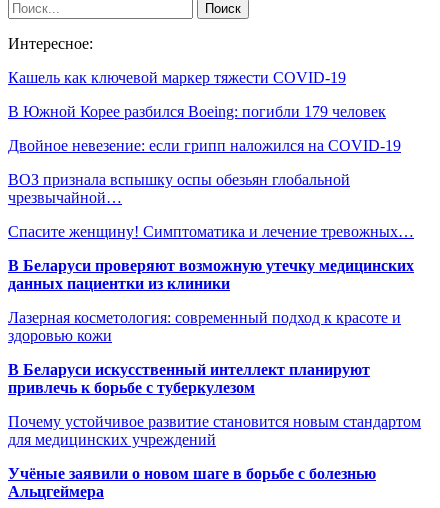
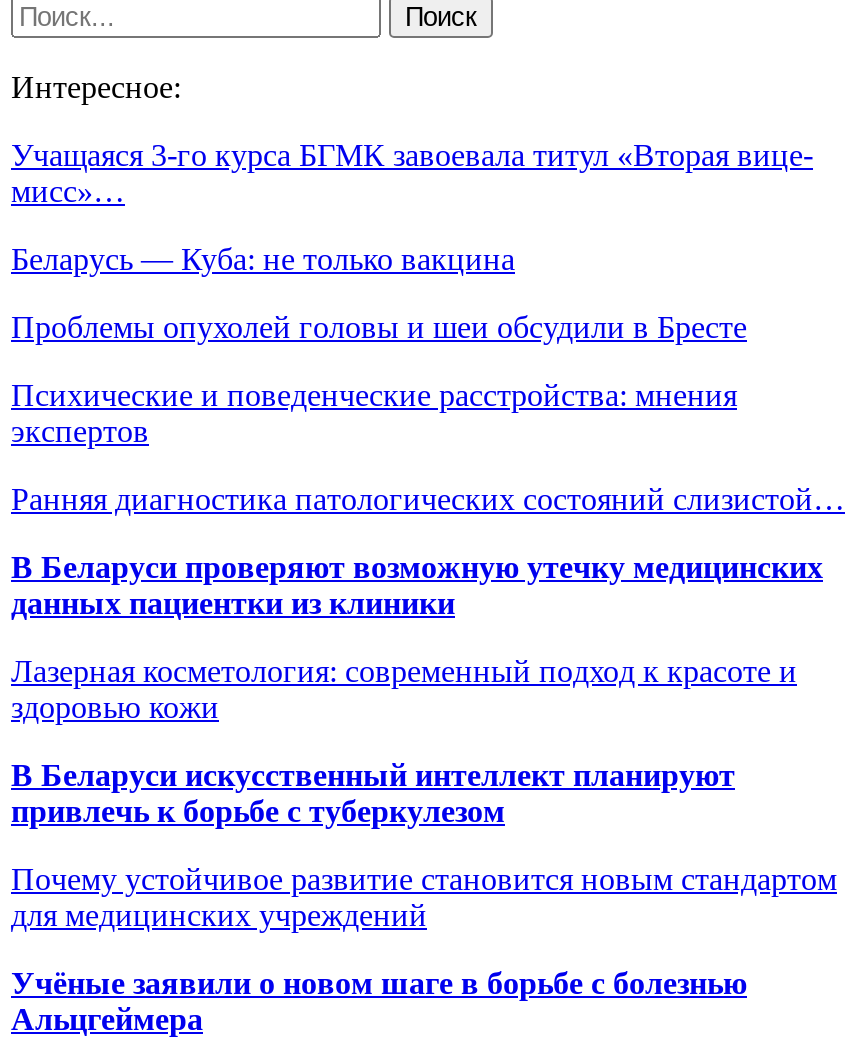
- Кашель как ключевой маркер тяжести COVID-19
+ Учащаяся 3-го курса БГМК завоевала титул «Вторая вице-
+ мисс»…

- В Южной Корее разбился Boeing: погибли 179 человек
+ Беларусь — Куба: не только вакцина

- Двойное невезение: если грипп наложился на COVID-19
+ Проблемы опухолей головы и шеи обсудили в Бресте

- ВОЗ признала вспышку оспы обезьян глобальной
- чрезвычайной…
+ Психические и поведенческие расстройства: мнения
+ экспертов

- Спасите женщину! Симптоматика и лечение тревожных…
+ Ранняя диагностика патологических состояний слизистой…
